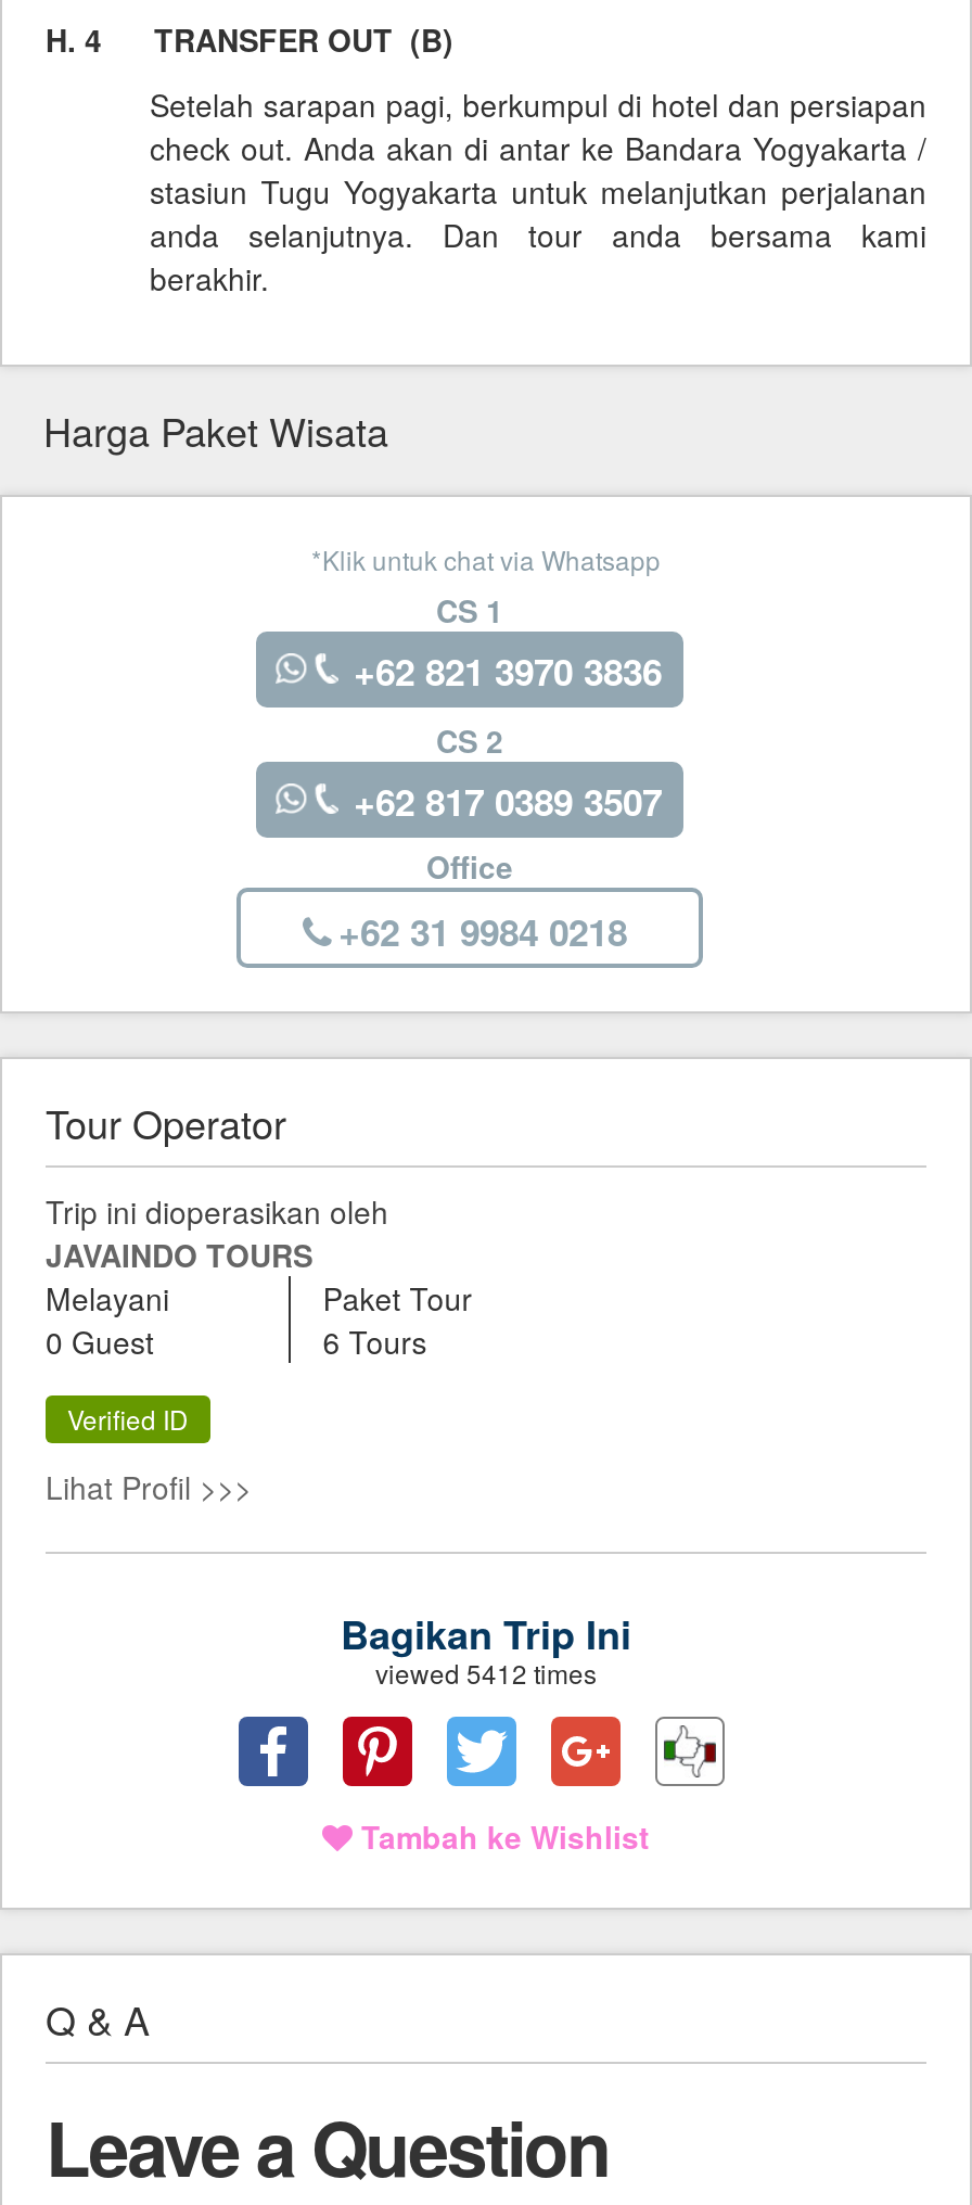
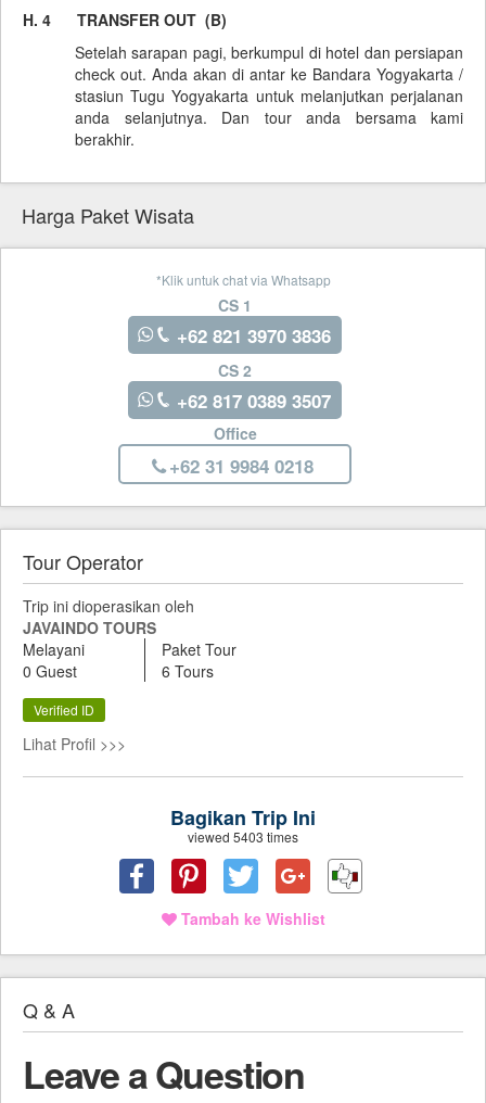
- viewed 5412 times
+ viewed 5403 times
